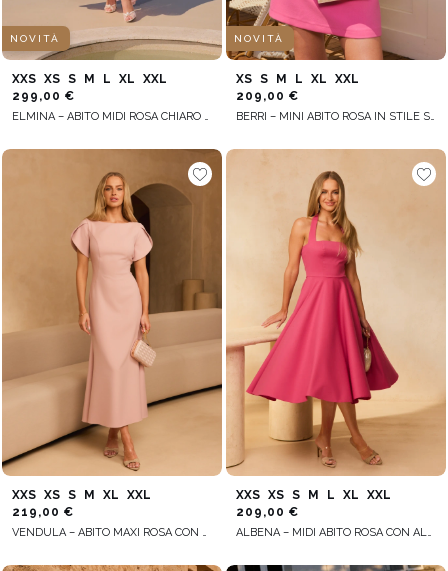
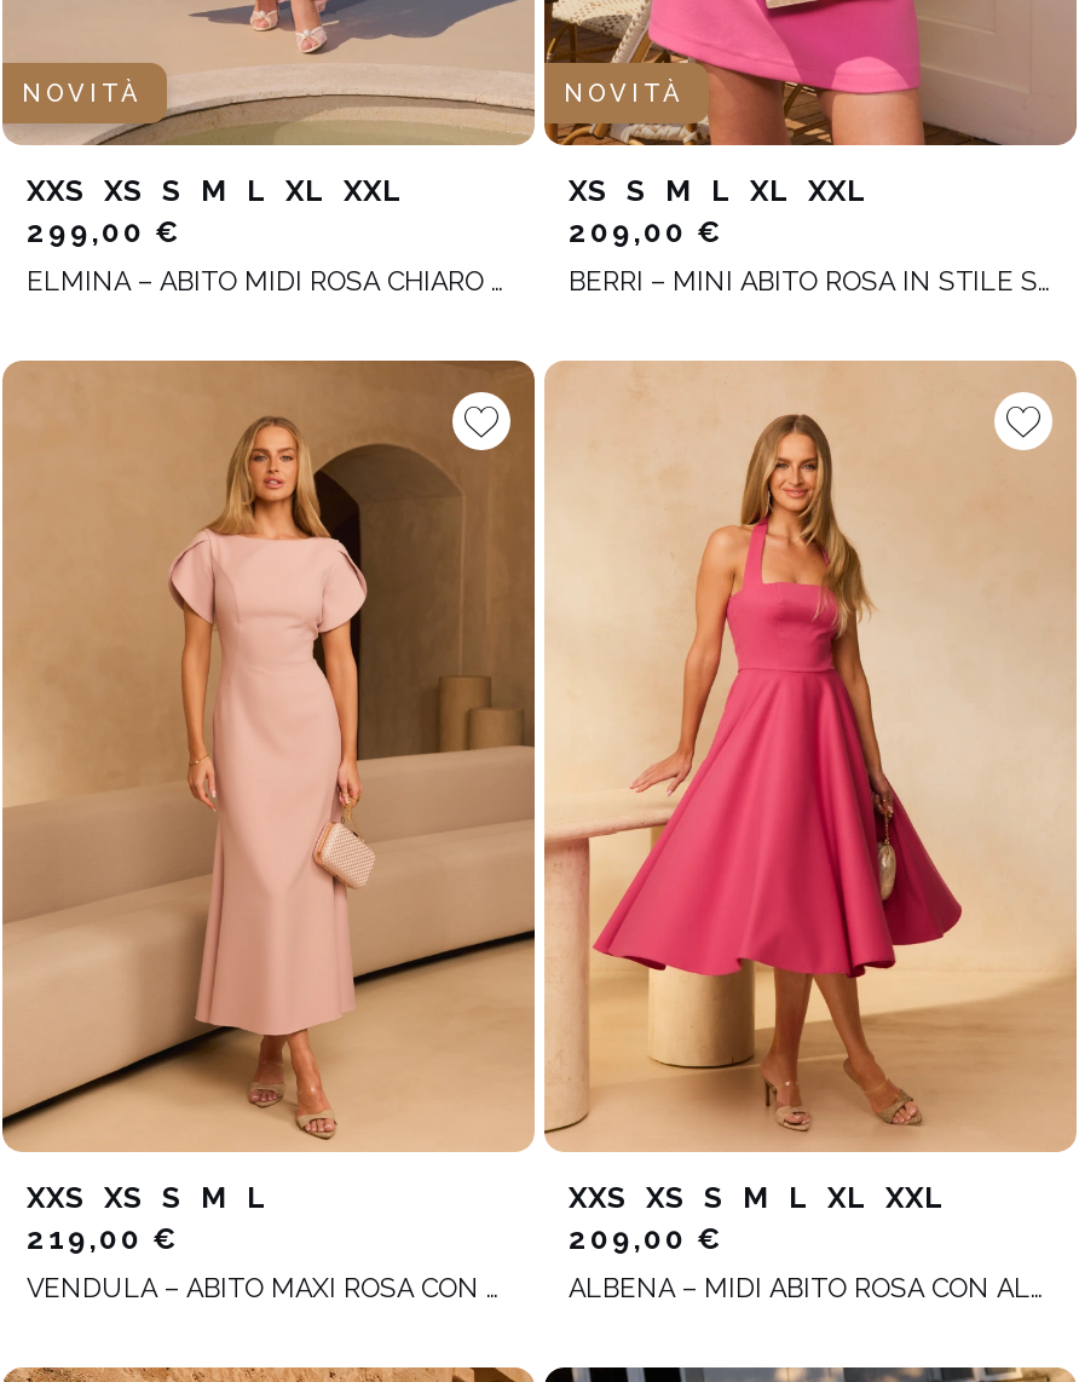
- XXS XS S M XL XXL
+ XXS XS S M L
